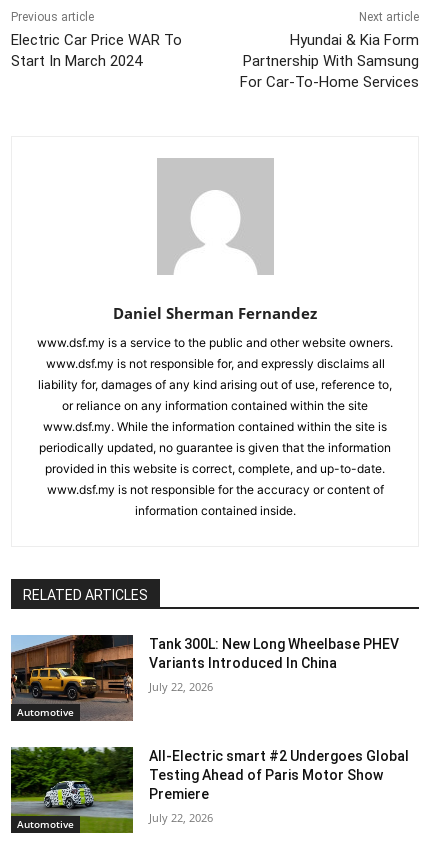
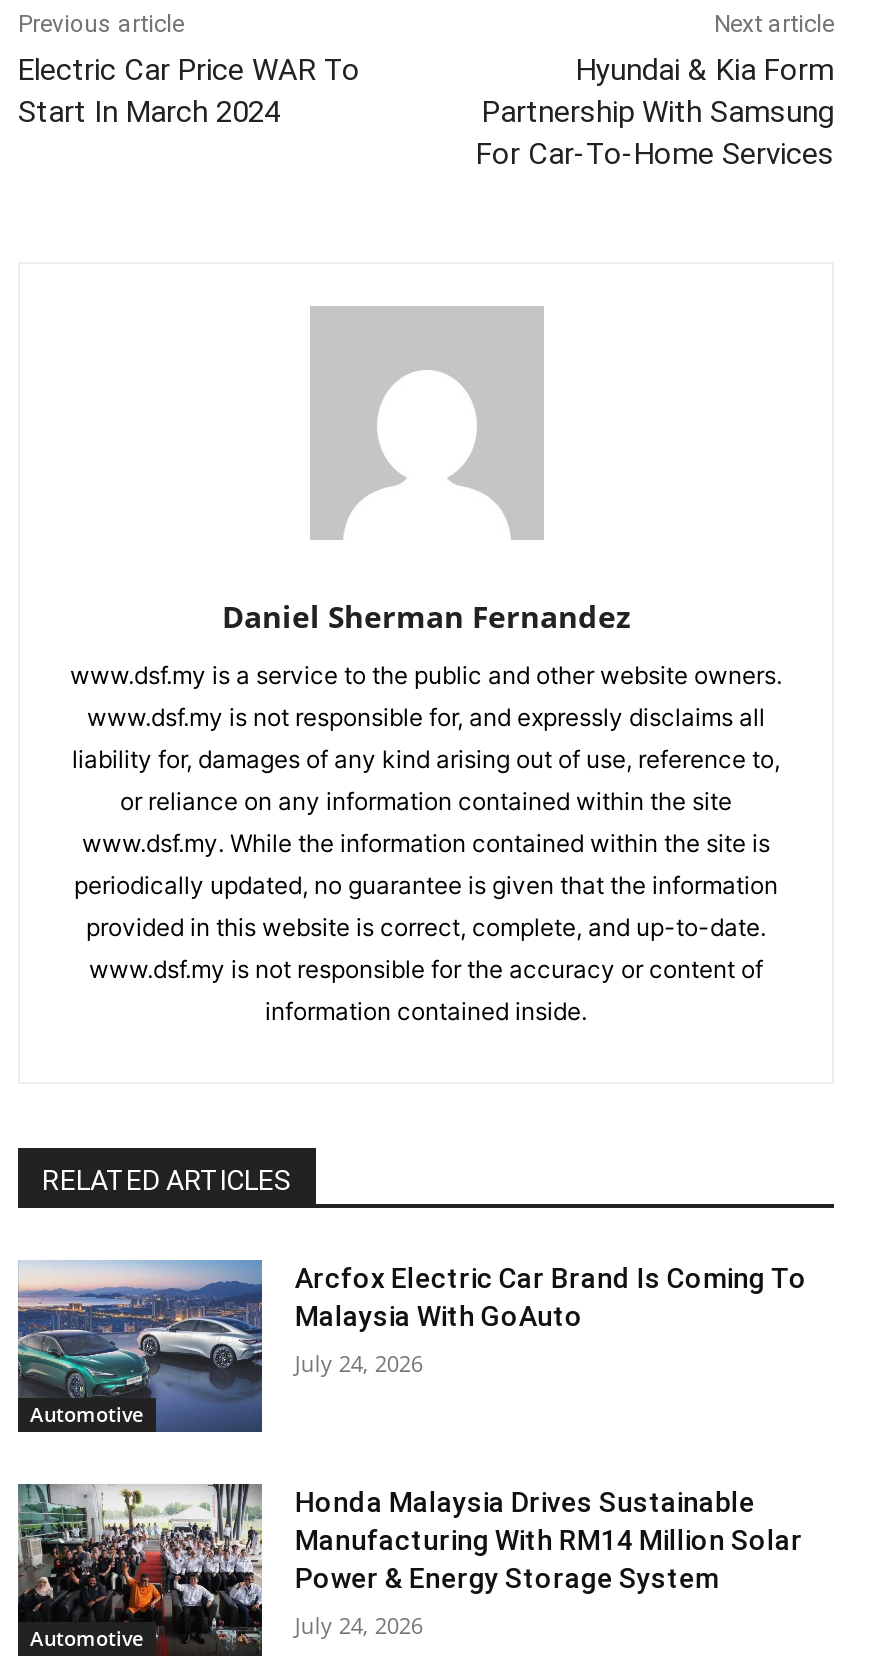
- [image]
- Tank 300L: New Long Wheelbase PHEV
- Variants Introduced In China
+ [image]
+ Arcfox Electric Car Brand Is Coming To
+ Malaysia With GoAuto

- July 22, 2026
+ July 24, 2026

- [image]
- All-Electric smart #2 Undergoes Global
- Testing Ahead of Paris Motor Show
- Premiere
+ [image]
+ Honda Malaysia Drives Sustainable
+ Manufacturing With RM14 Million Solar
+ Power & Energy Storage System

- July 22, 2026
+ July 24, 2026
